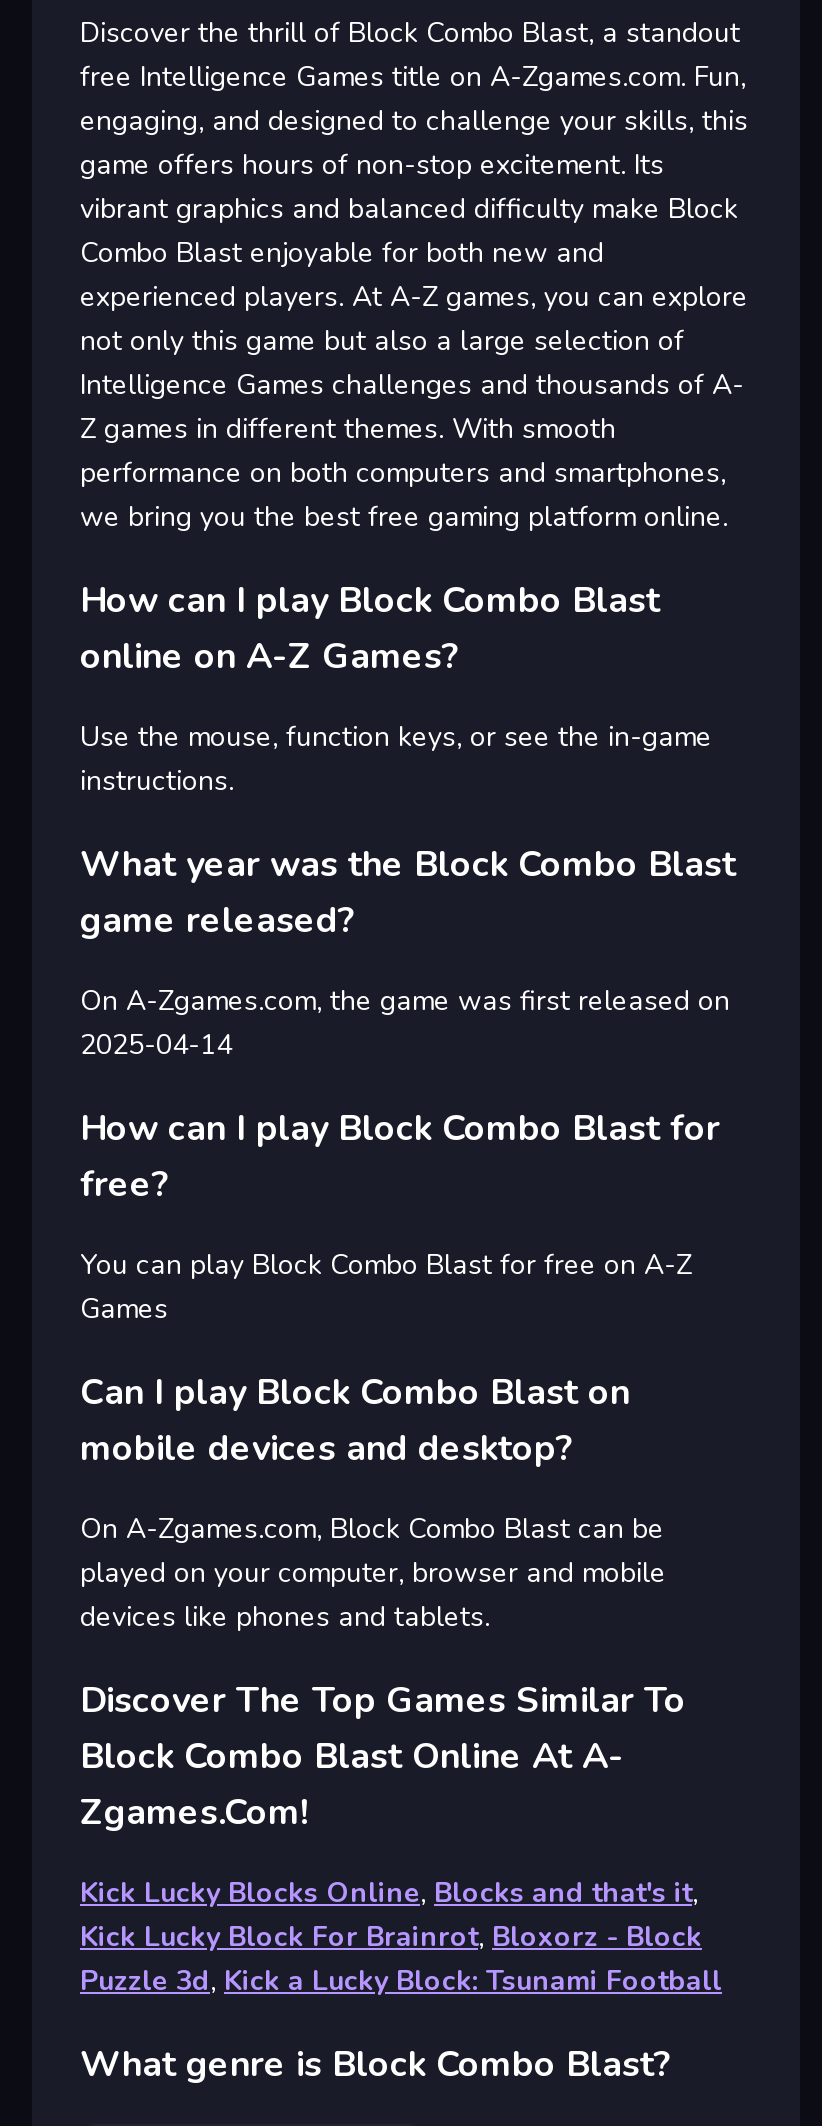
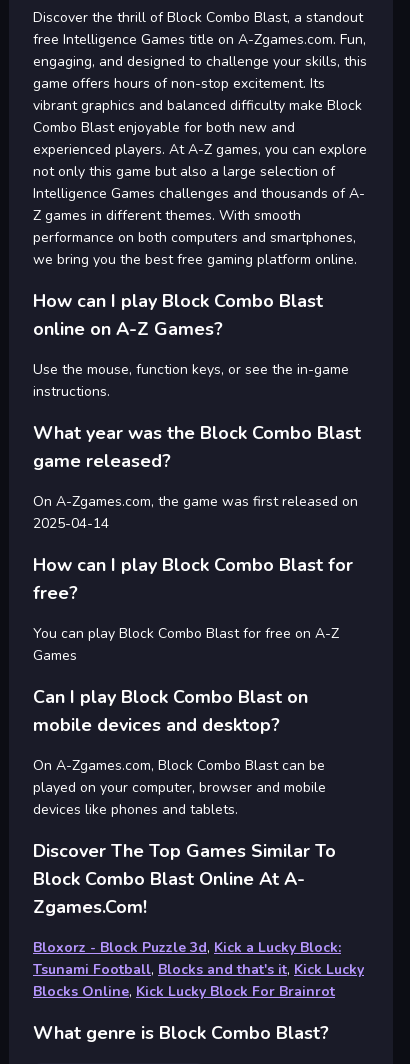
- Kick Lucky Blocks Online, Blocks and that's it,
- Kick Lucky Block For Brainrot, Bloxorz - Block
- Puzzle 3d, Kick a Lucky Block: Tsunami Football
+ Bloxorz - Block Puzzle 3d, Kick a Lucky Block:
+ Tsunami Football, Blocks and that's it, Kick Lucky
+ Blocks Online, Kick Lucky Block For Brainrot
